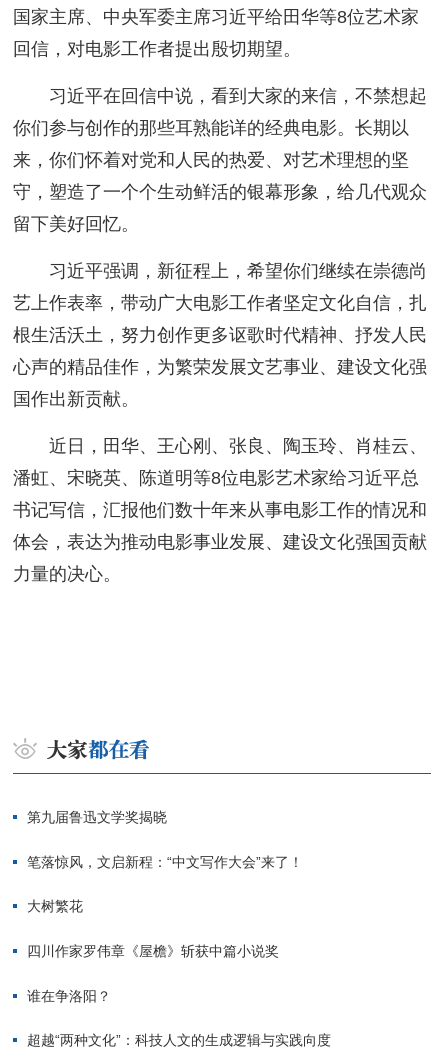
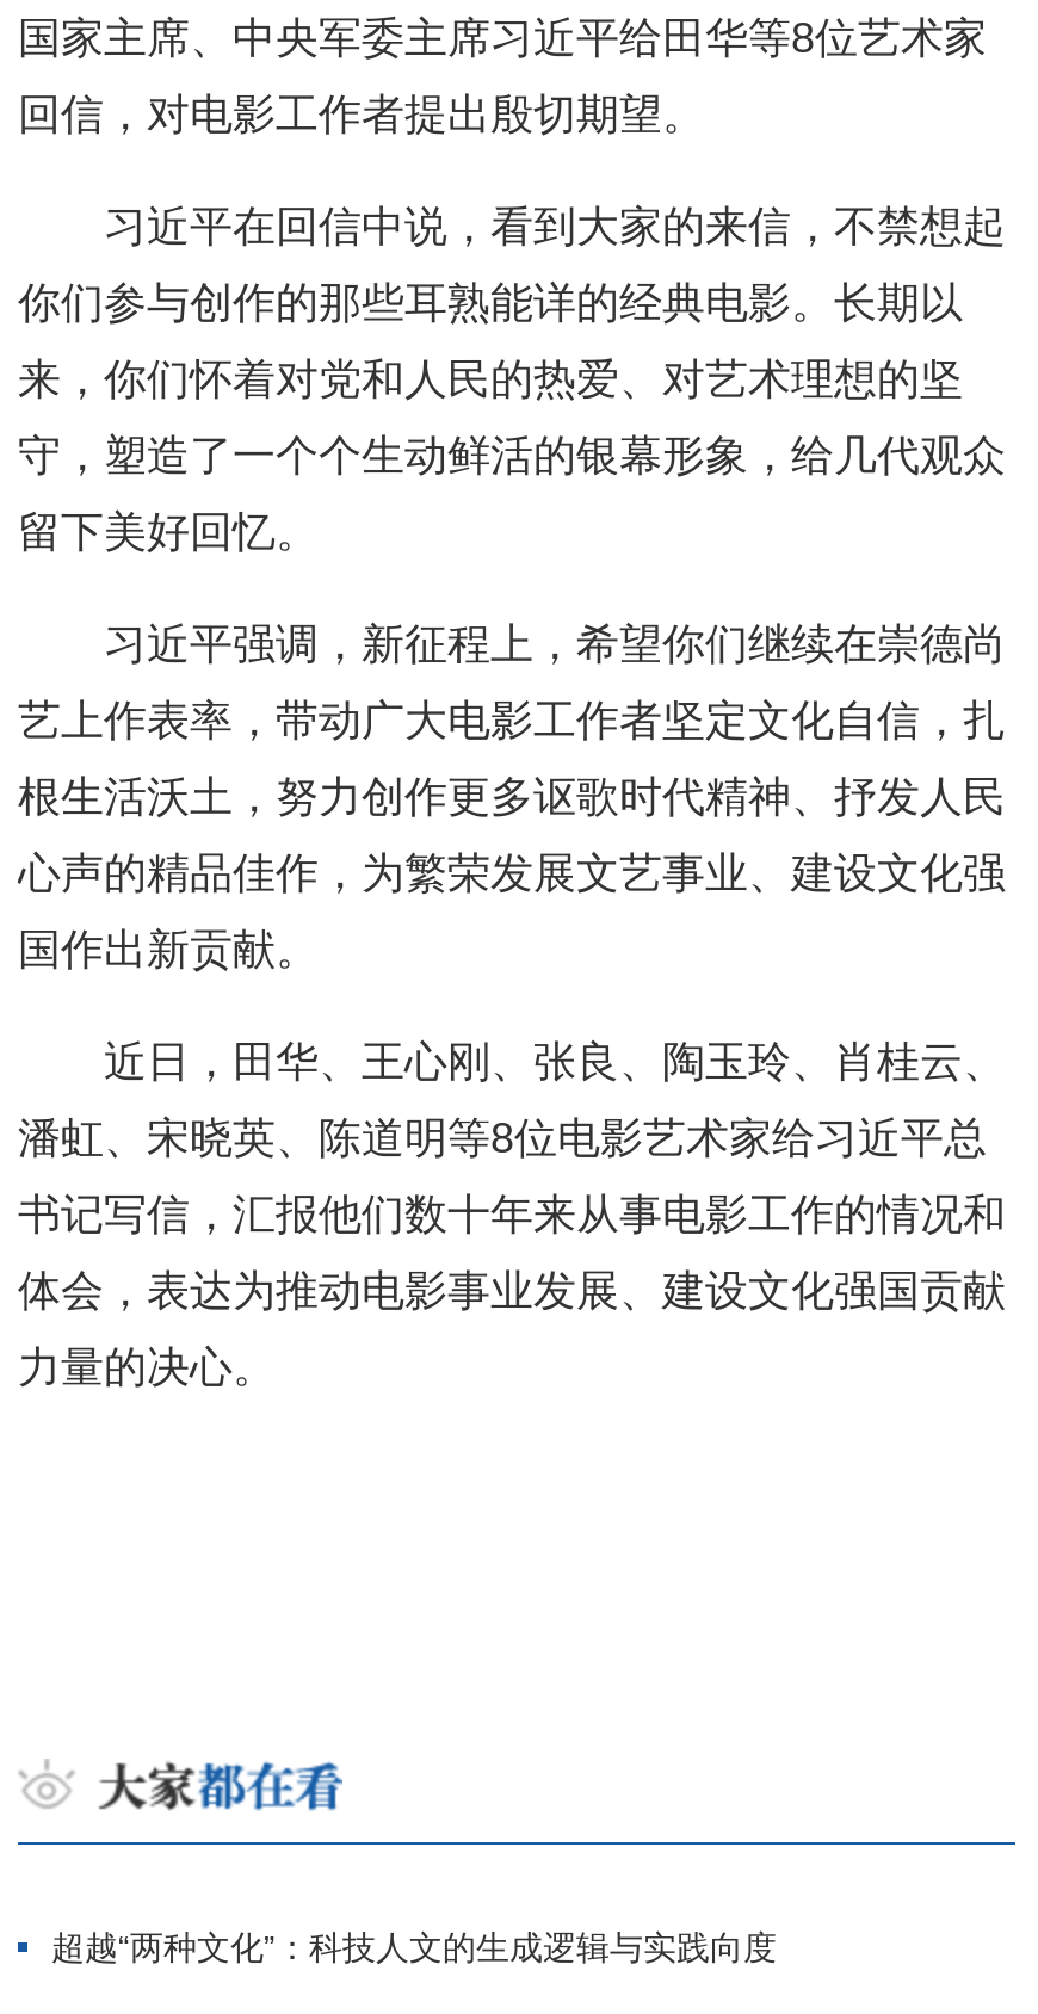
- 第九届鲁迅文学奖揭晓
- 笔落惊风，文启新程：“中文写作大会”来了！
- 大树繁花
- 四川作家罗伟章《屋檐》斩获中篇小说奖
- 谁在争洛阳？
